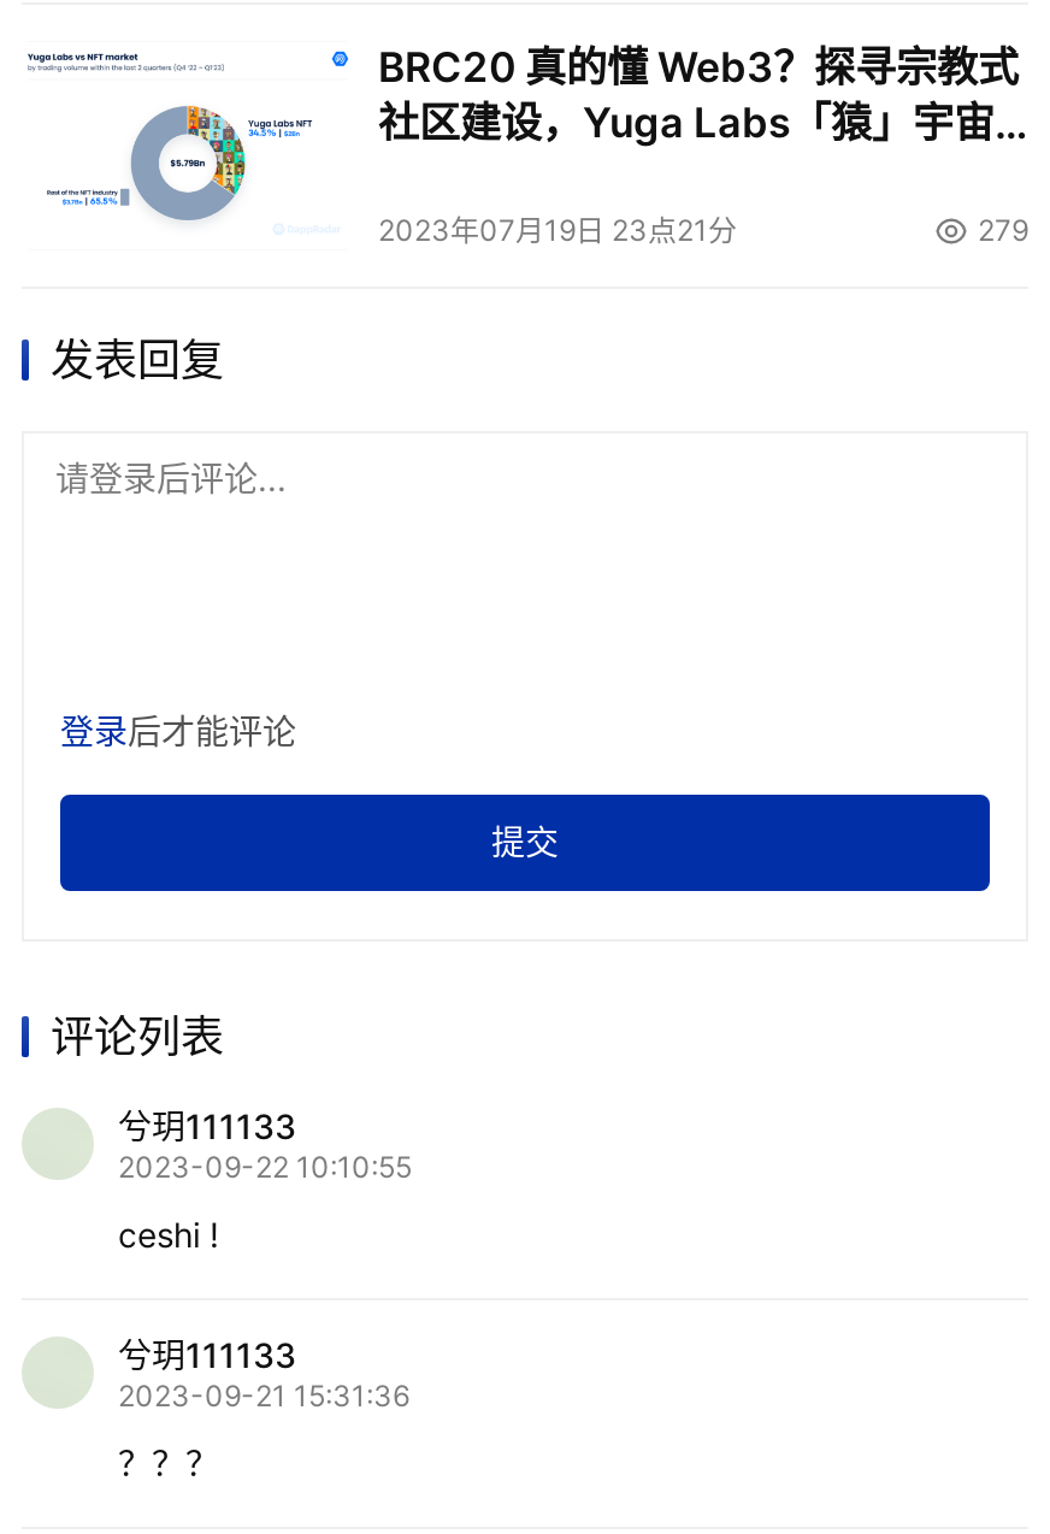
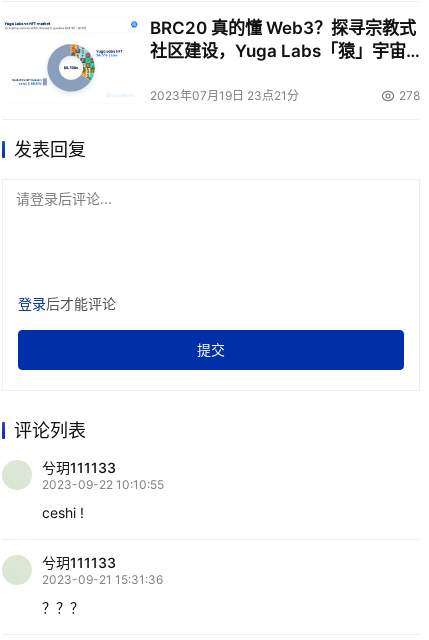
- 279
+ 278
